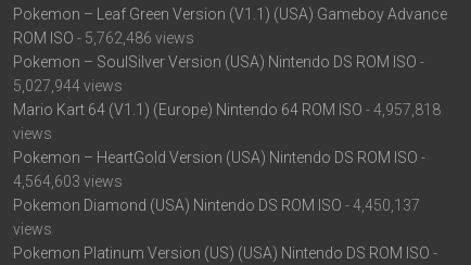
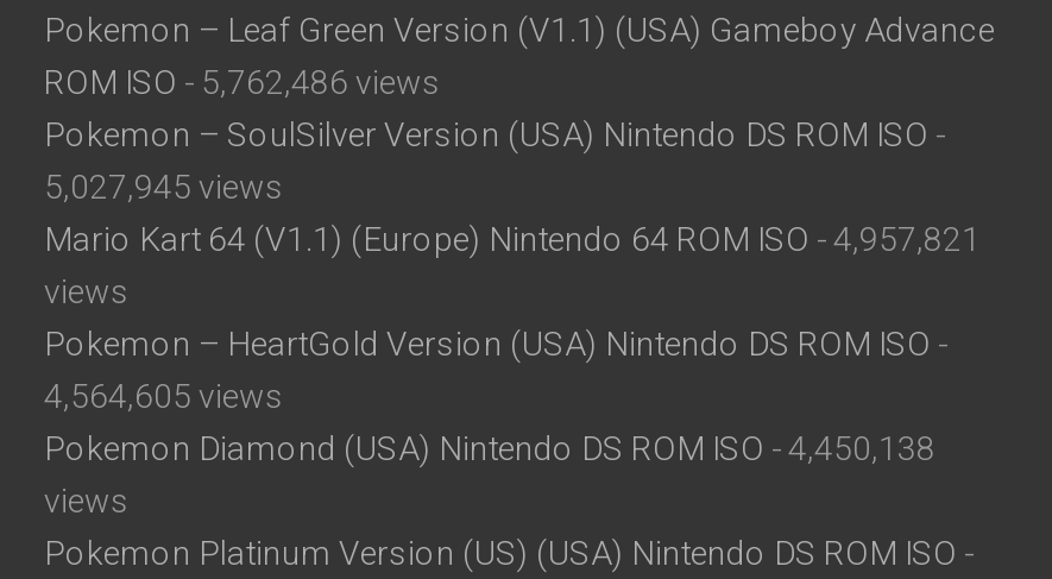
- 5,027,944 views
+ 5,027,945 views

- Mario Kart 64 (V1.1) (Europe) Nintendo 64 ROM ISO - 4,957,818
+ Mario Kart 64 (V1.1) (Europe) Nintendo 64 ROM ISO - 4,957,821

- 4,564,603 views
+ 4,564,605 views

- Pokemon Diamond (USA) Nintendo DS ROM ISO - 4,450,137
+ Pokemon Diamond (USA) Nintendo DS ROM ISO - 4,450,138
